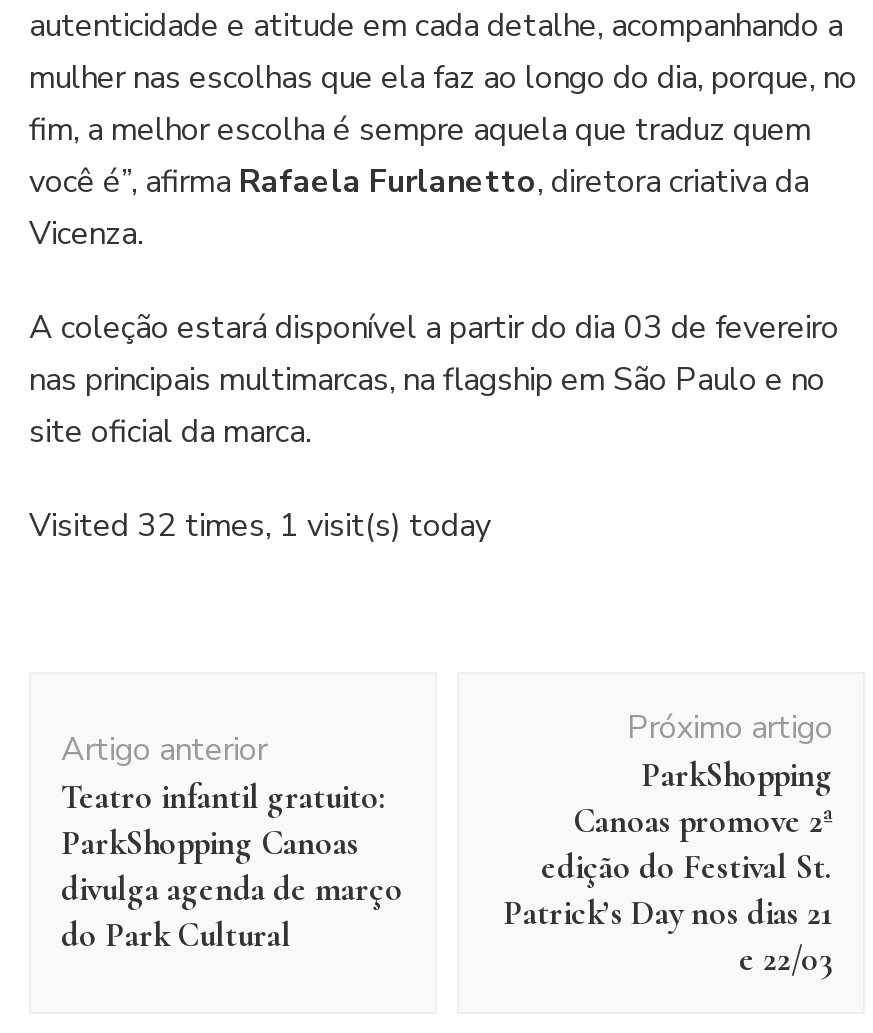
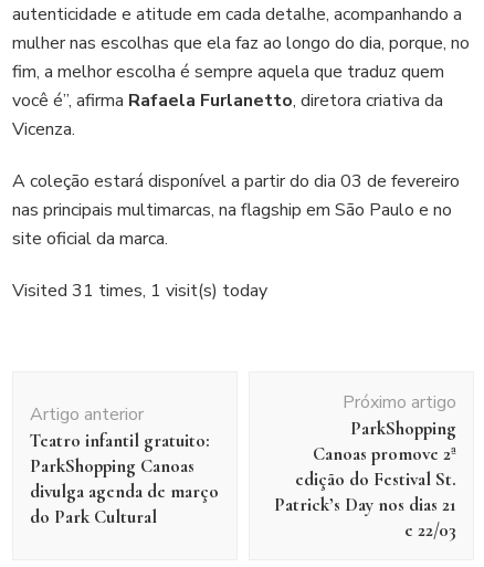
- Visited 32 times, 1 visit(s) today
+ Visited 31 times, 1 visit(s) today
